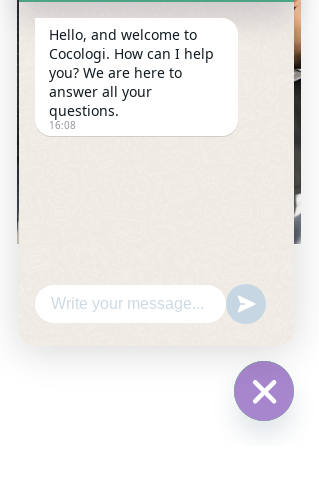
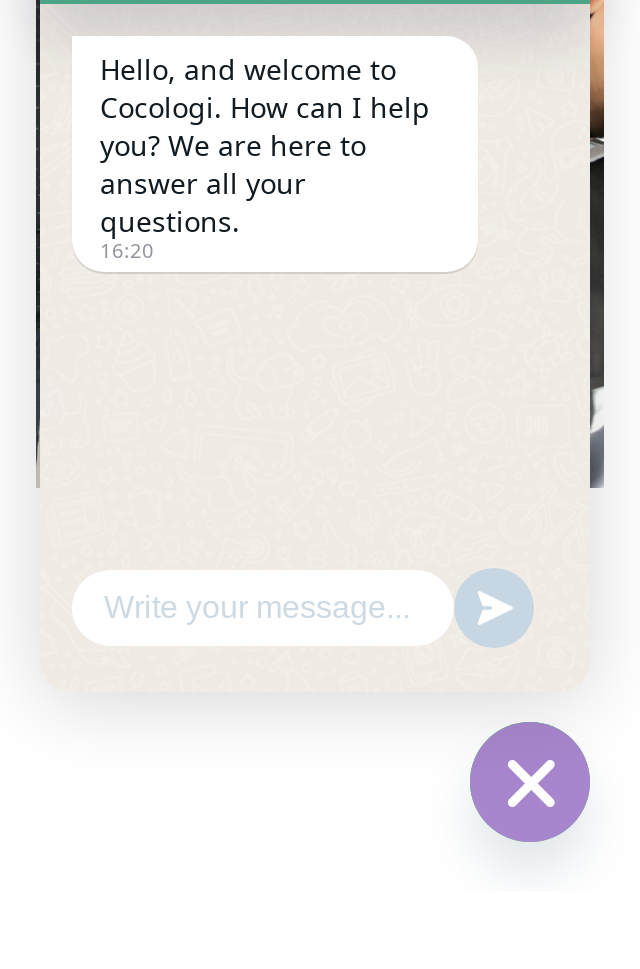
- 16:08
+ 16:20
